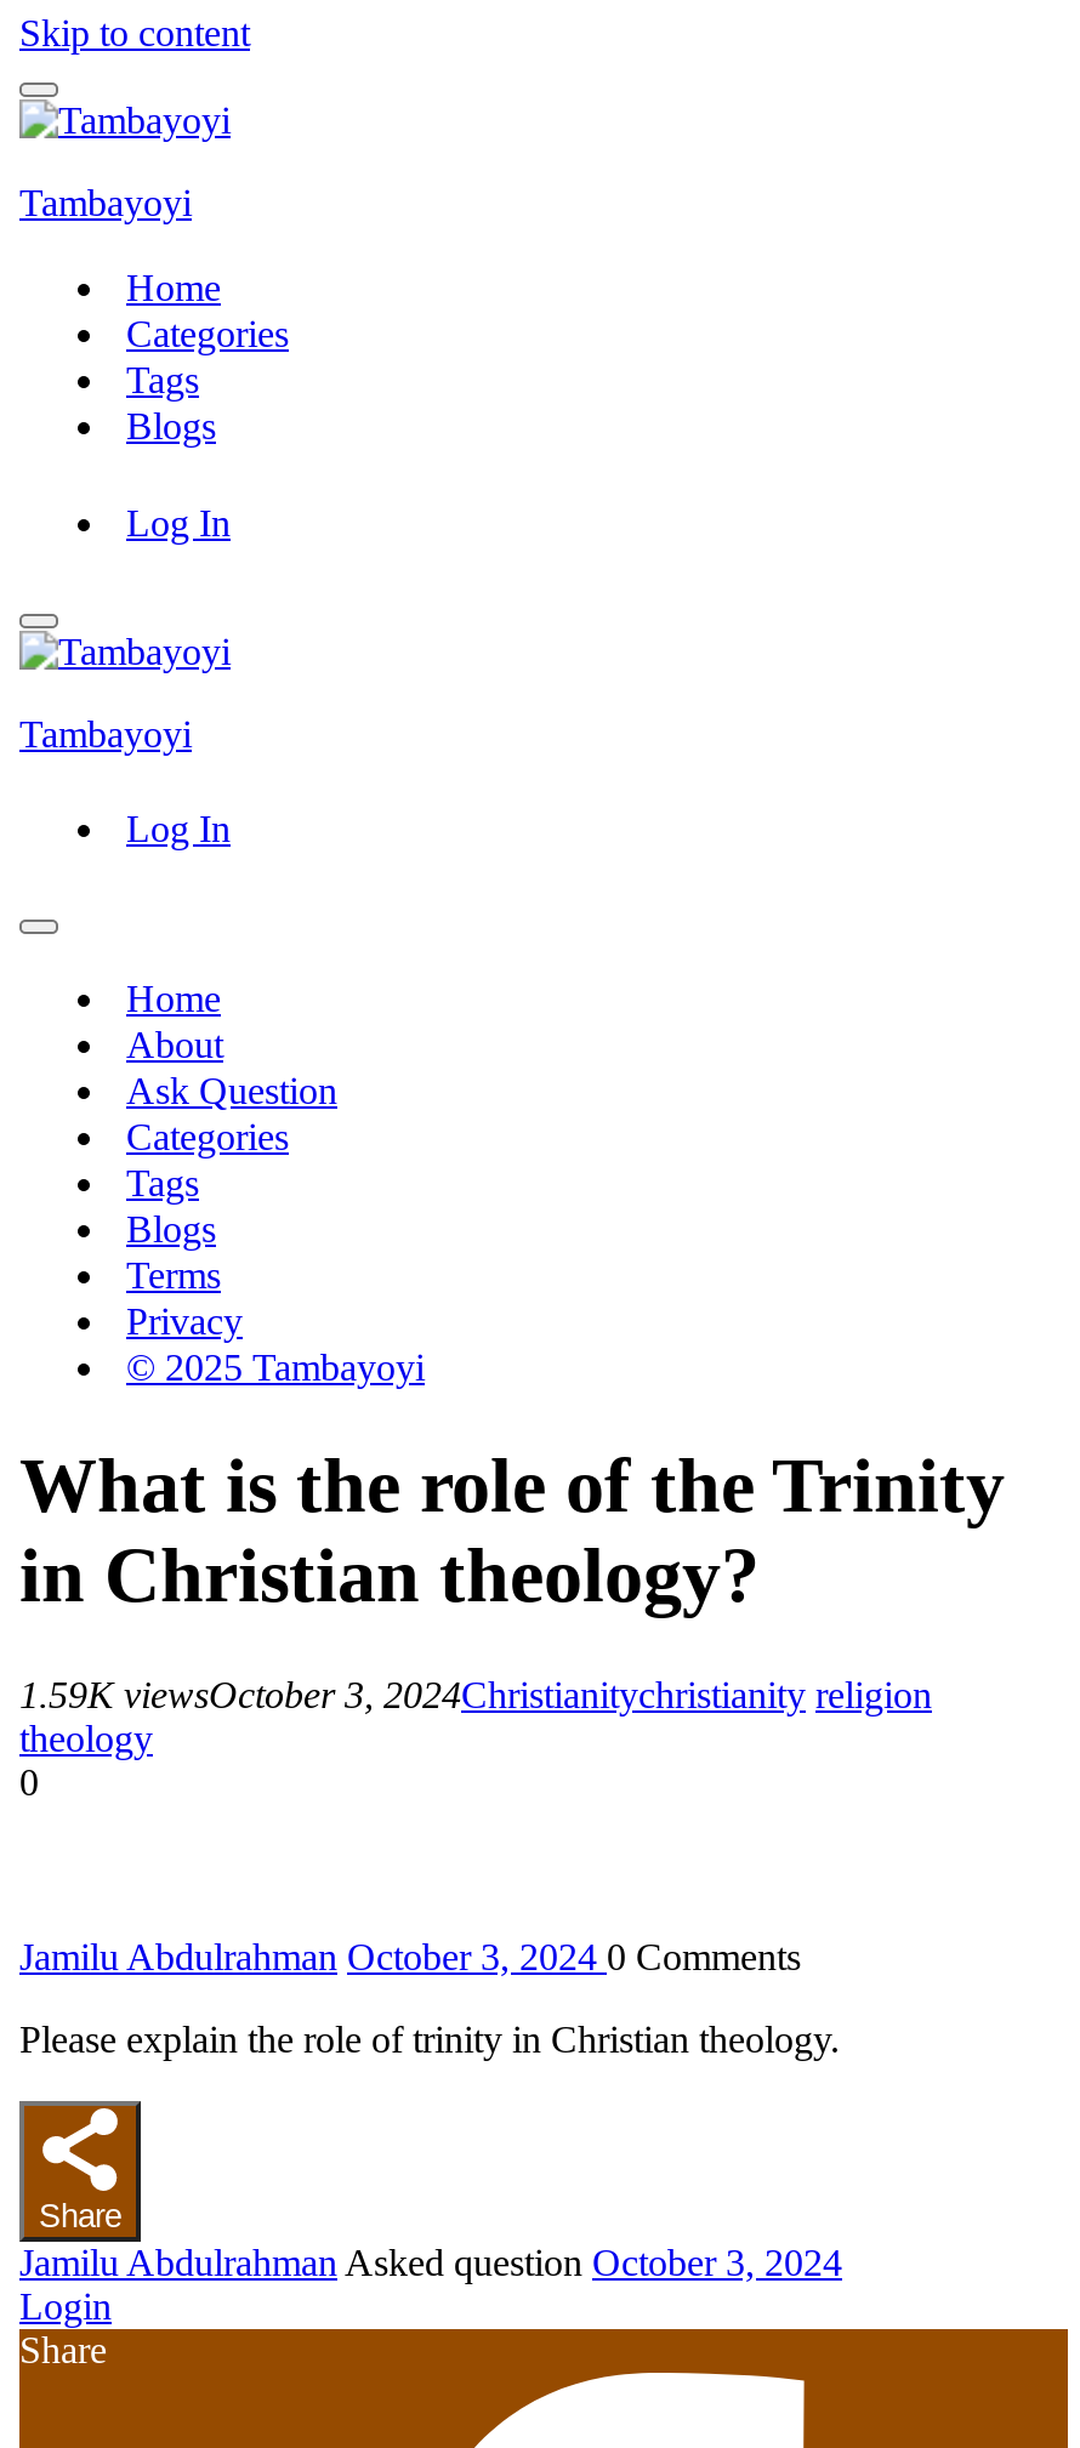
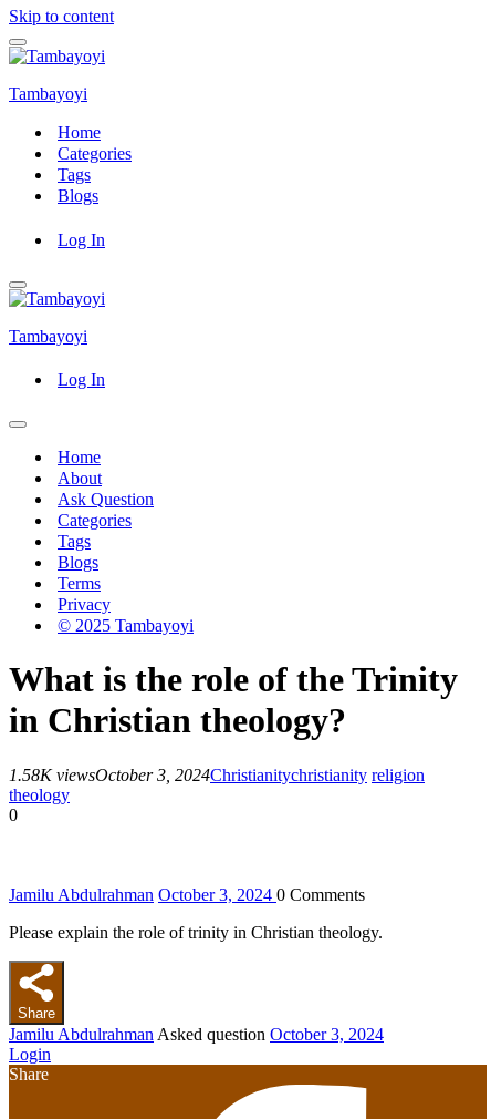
- 1.59K viewsOctober 3, 2024Christianitychristianity religion
+ 1.58K viewsOctober 3, 2024Christianitychristianity religion
